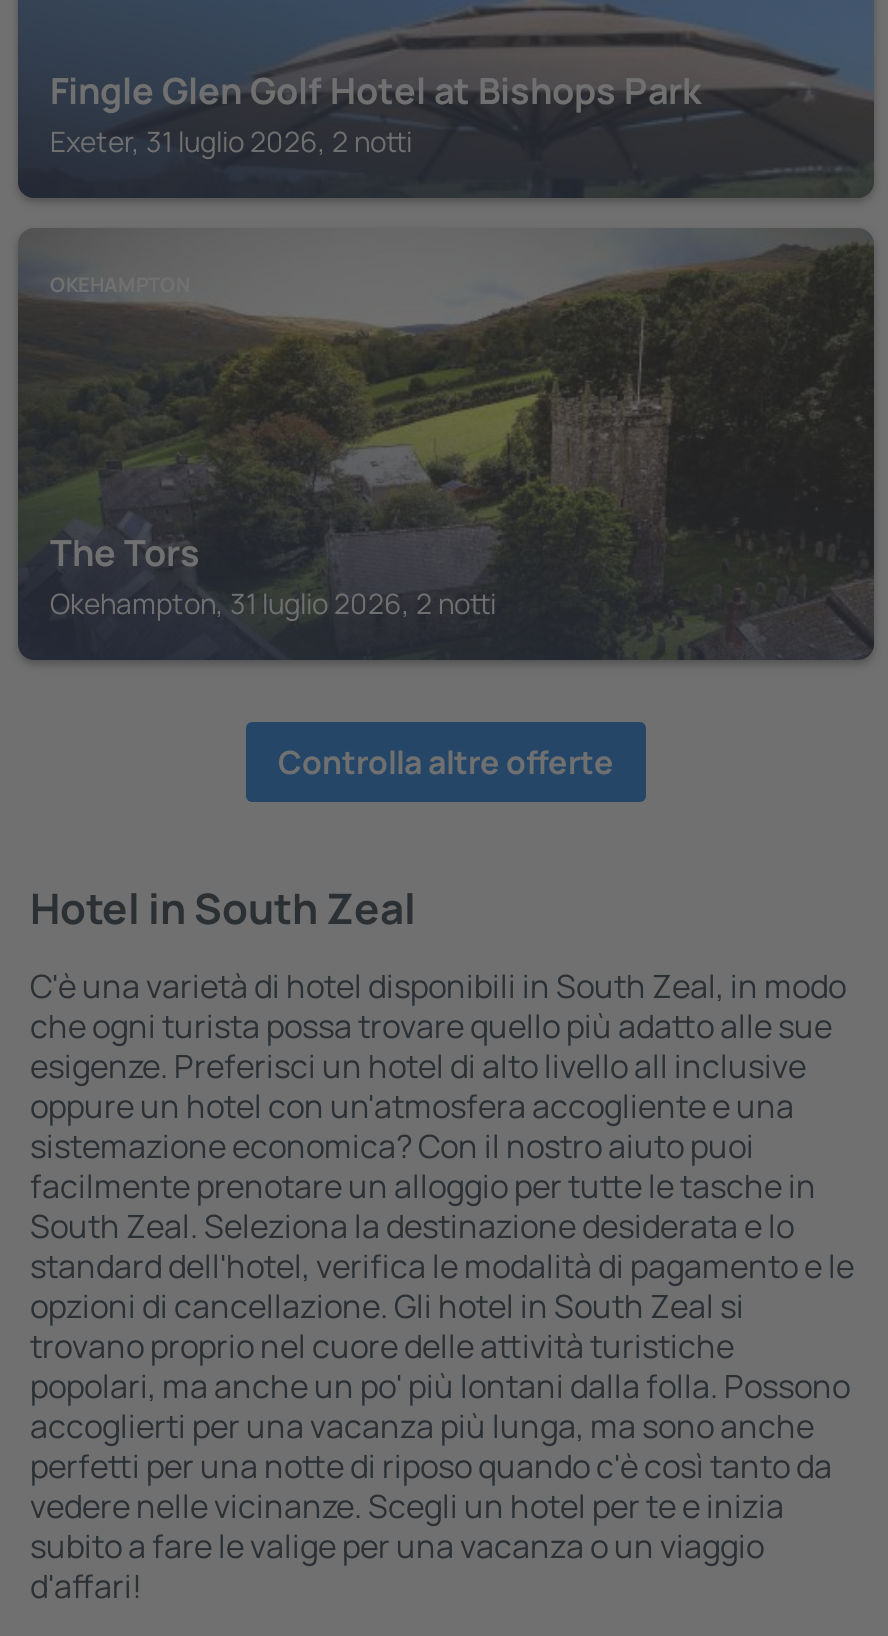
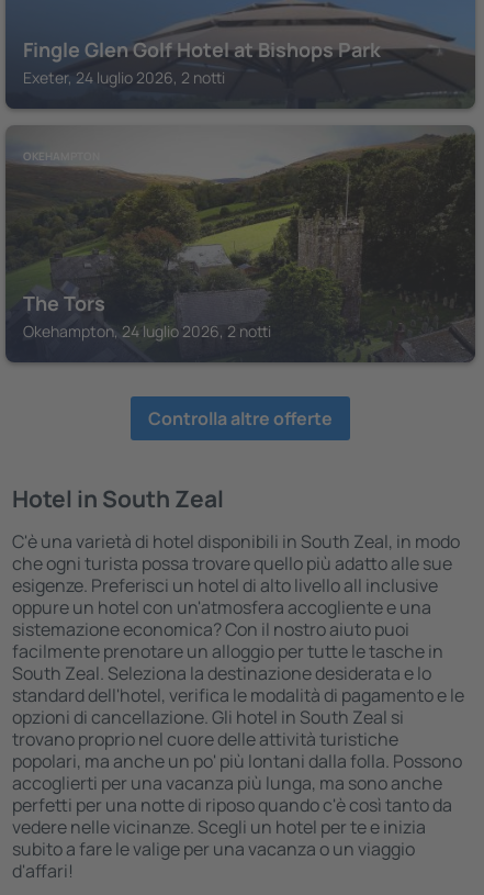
- Exeter, 31 luglio 2026, 2 notti
+ Exeter, 24 luglio 2026, 2 notti

- Okehampton, 31 luglio 2026, 2 notti
+ Okehampton, 24 luglio 2026, 2 notti
